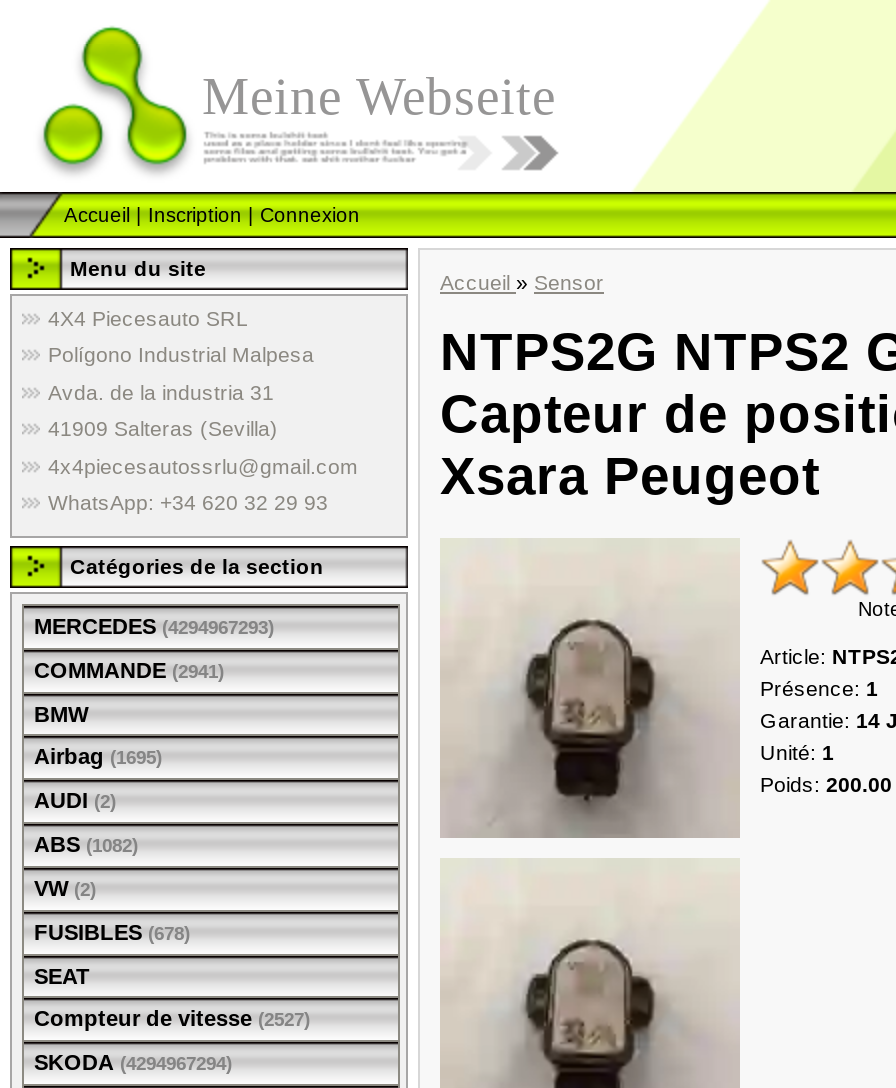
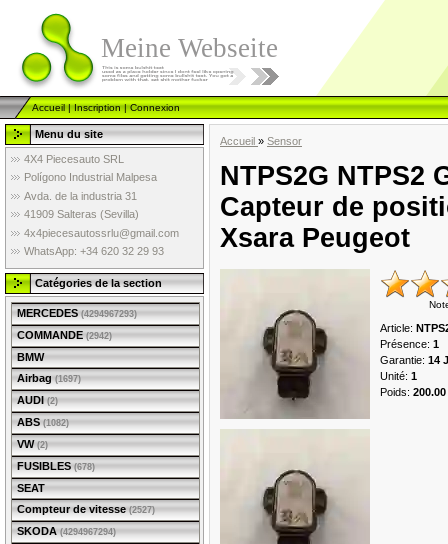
- COMMANDE (2941)
+ COMMANDE (2942)

- Airbag (1695)
+ Airbag (1697)
